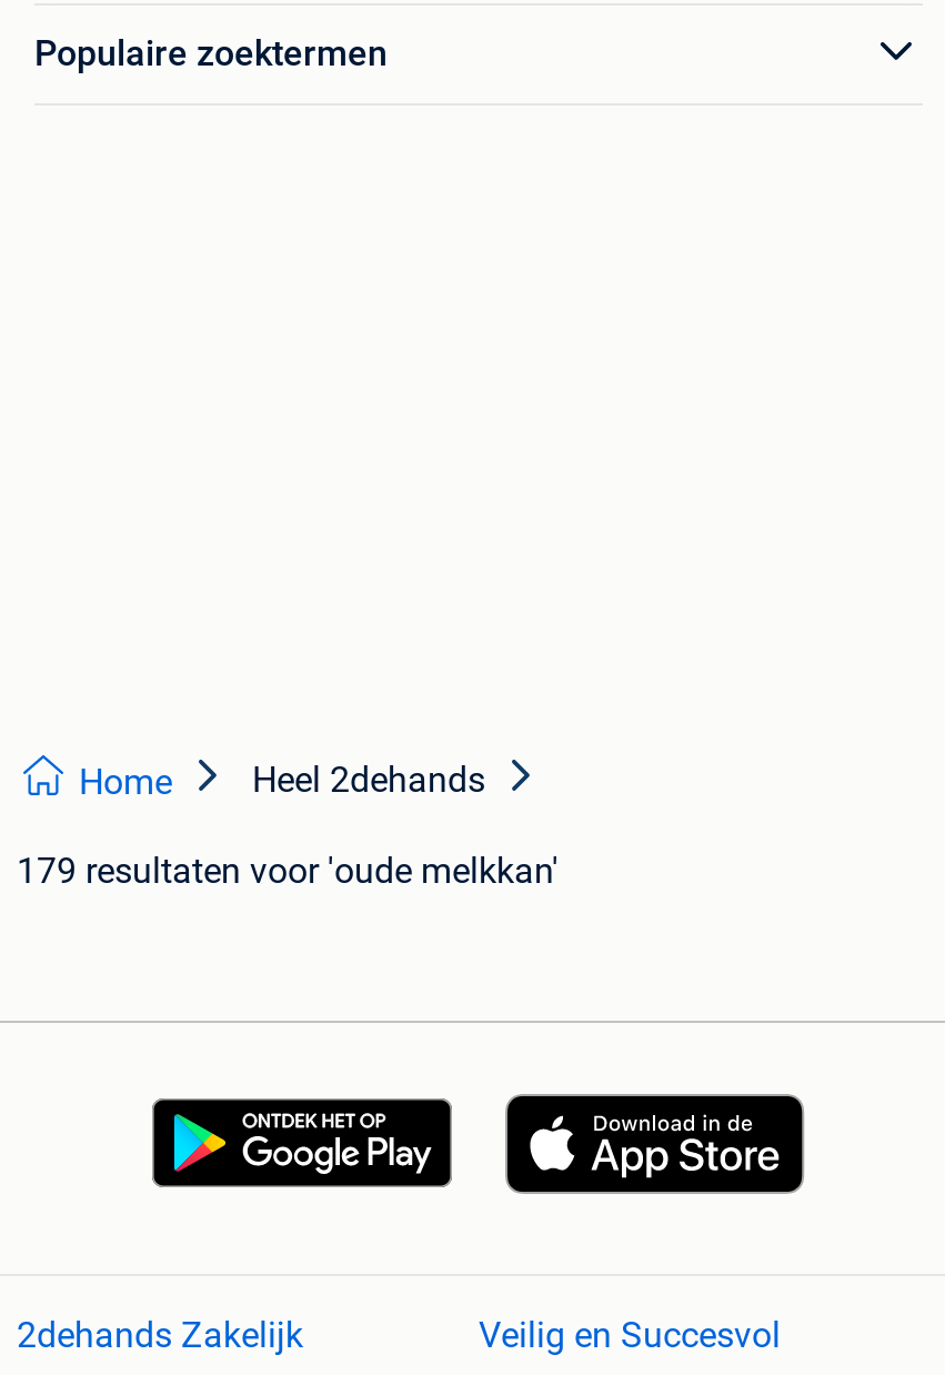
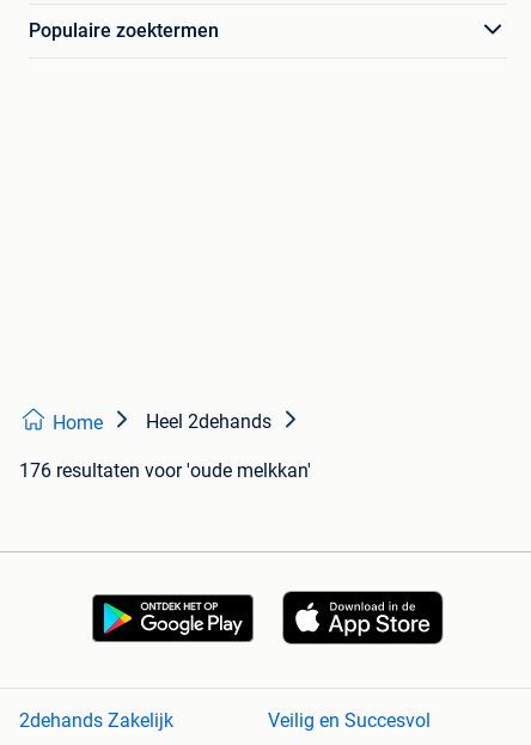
- 179 resultaten voor 'oude melkkan'
+ 176 resultaten voor 'oude melkkan'
